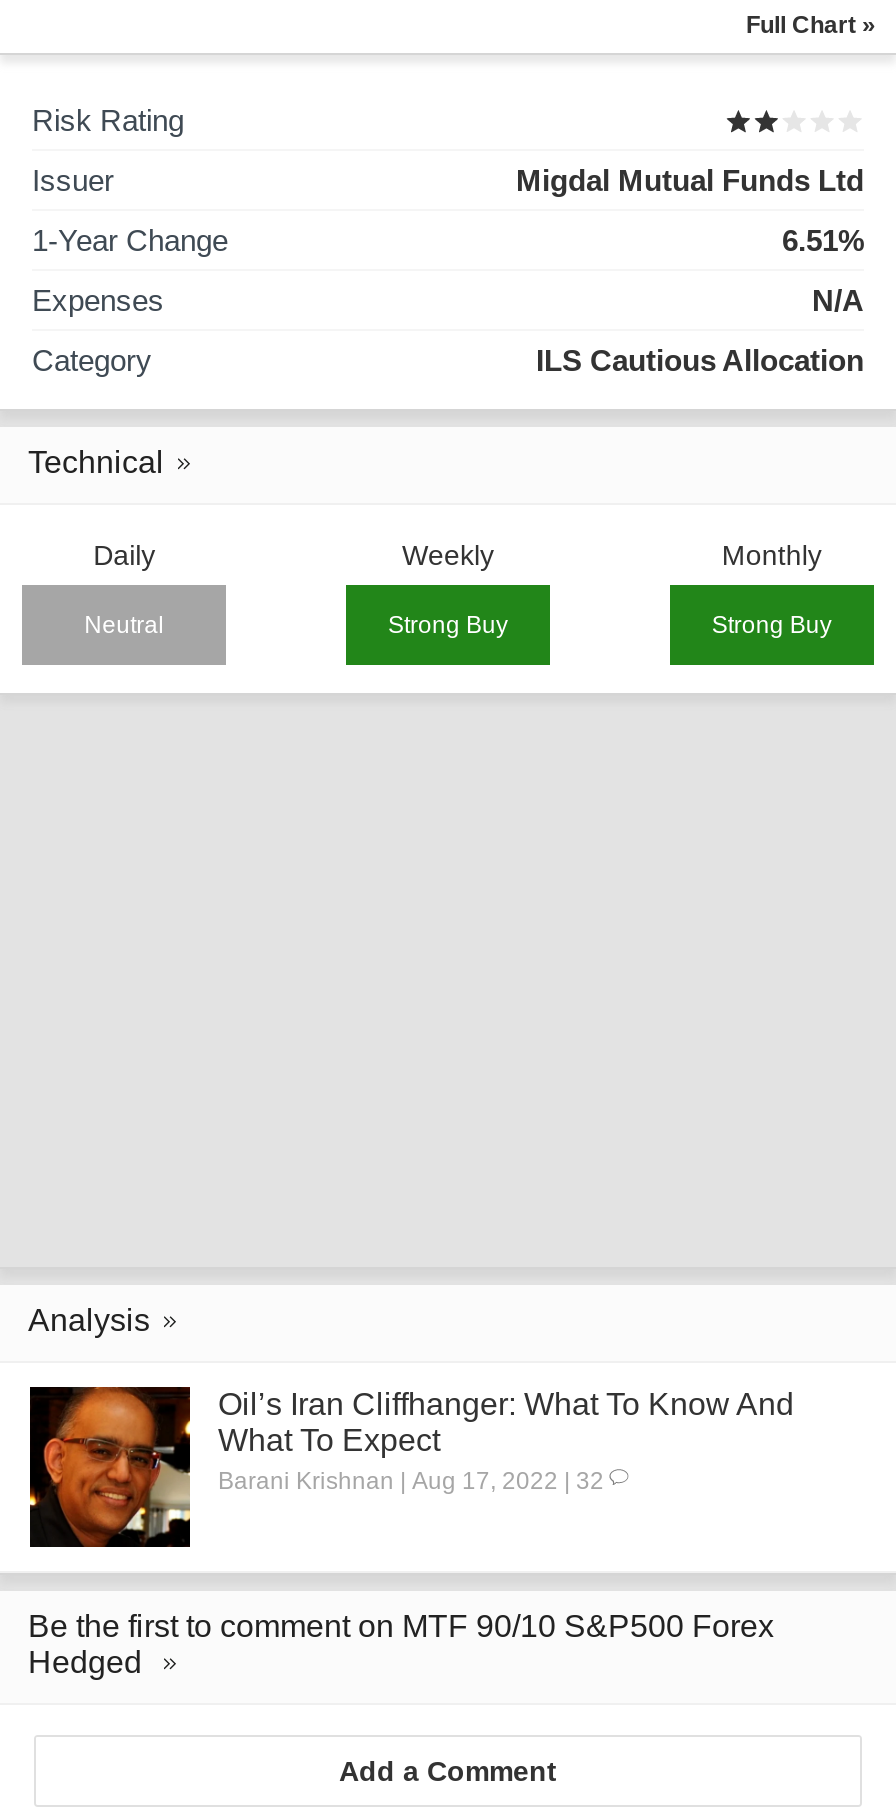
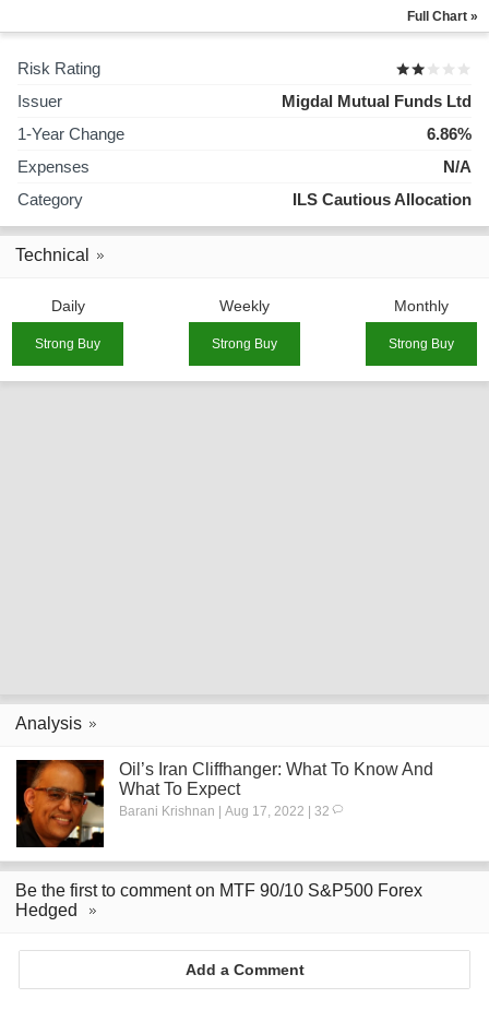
- 6.51%
+ 6.86%

- Neutral
+ Strong Buy
